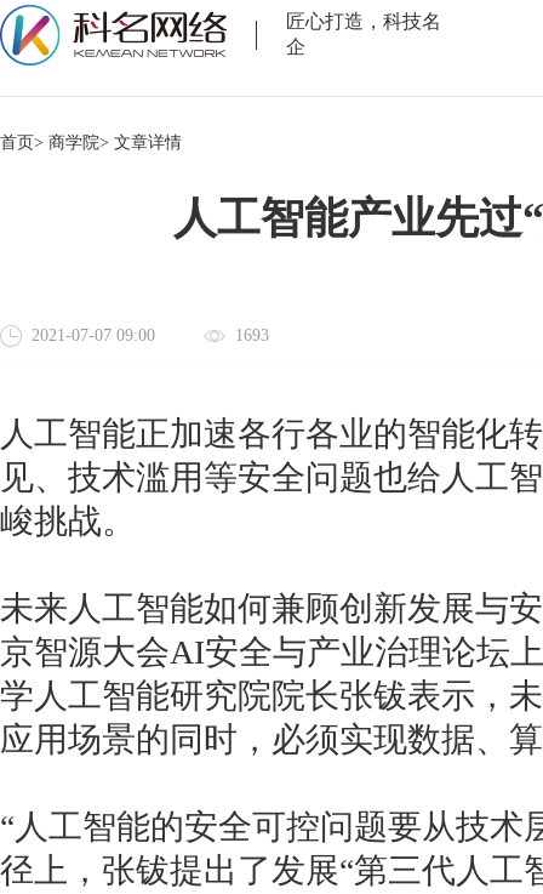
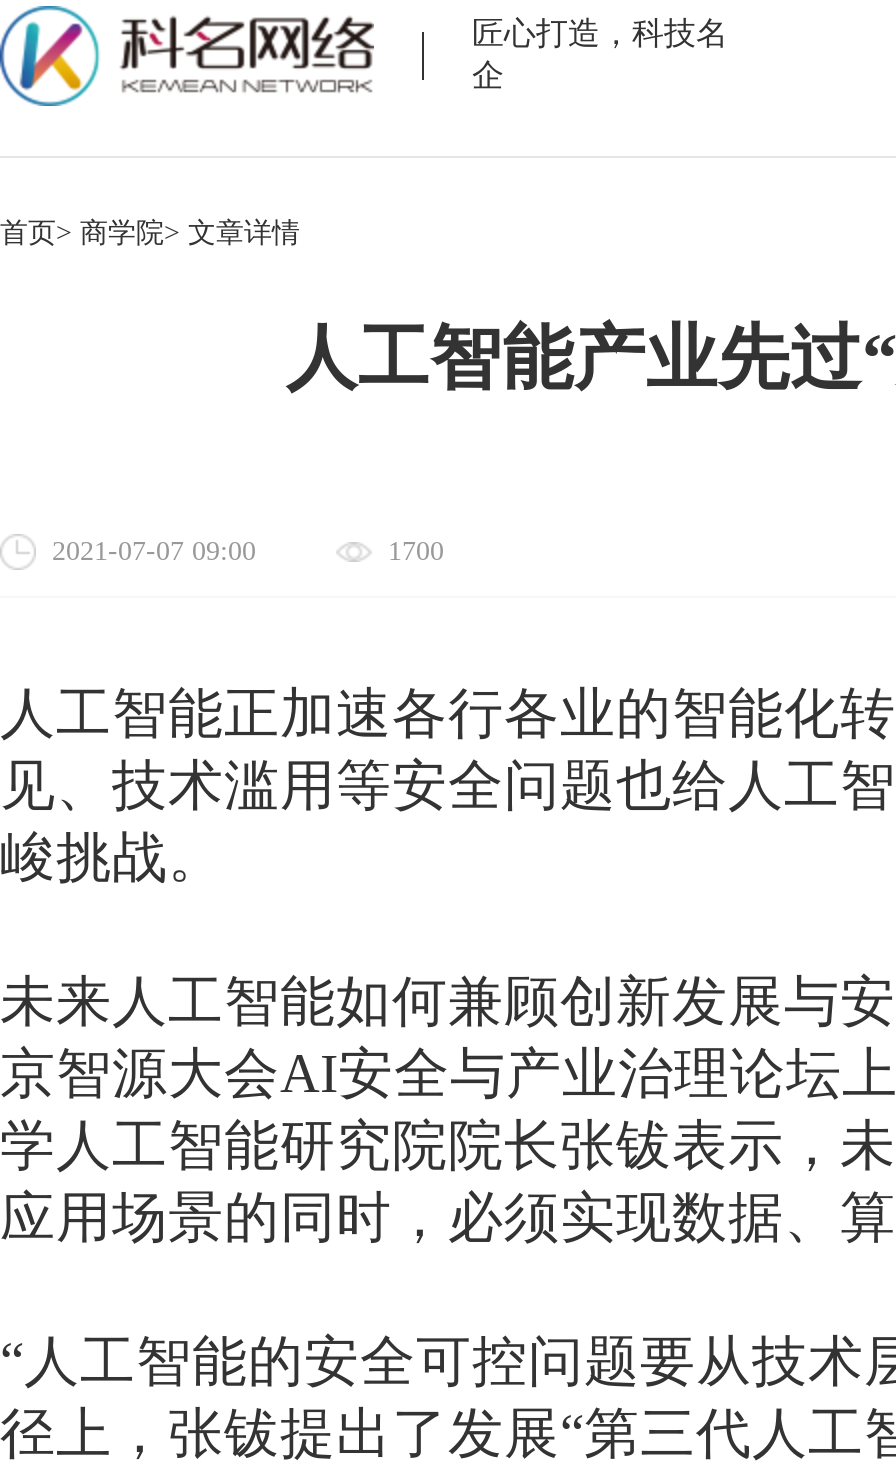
- 1693
+ 1700
